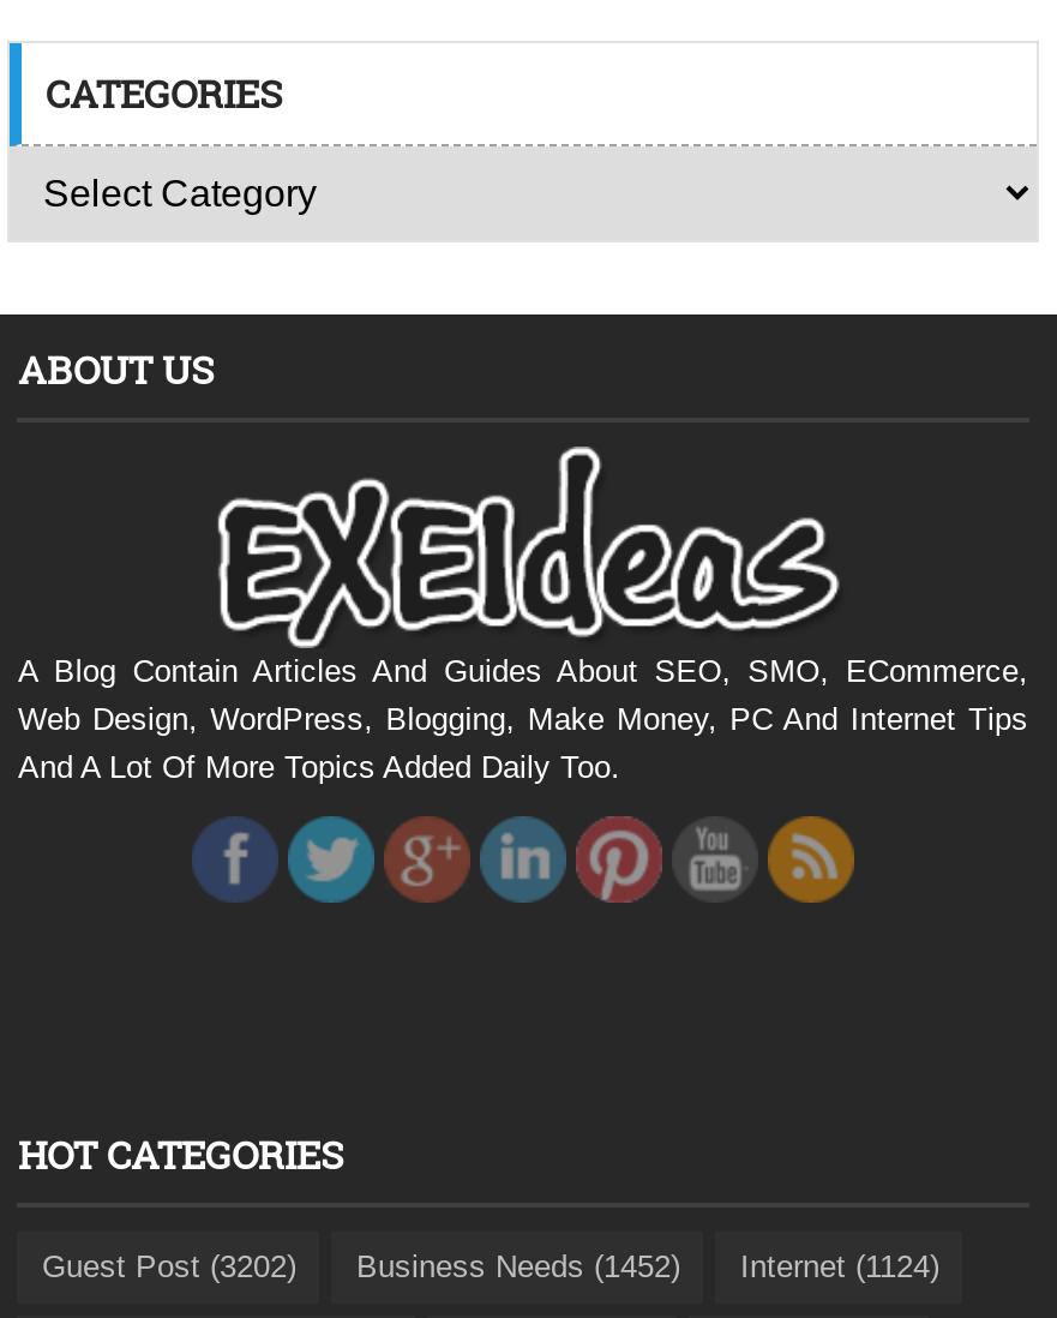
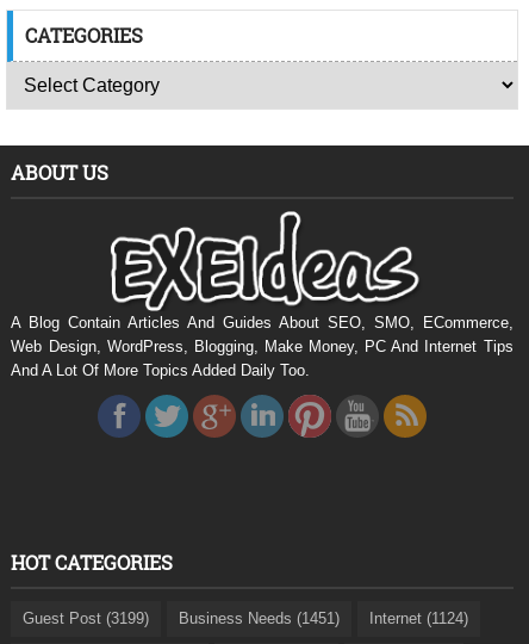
- Guest Post (3202)
+ Guest Post (3199)

- Business Needs (1452)
+ Business Needs (1451)
